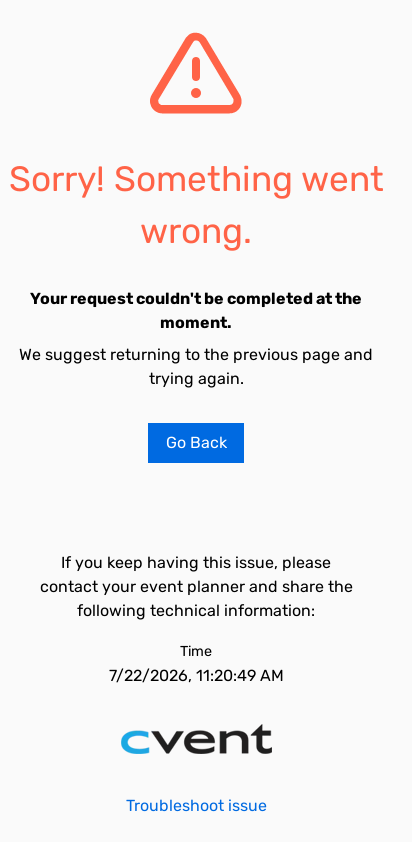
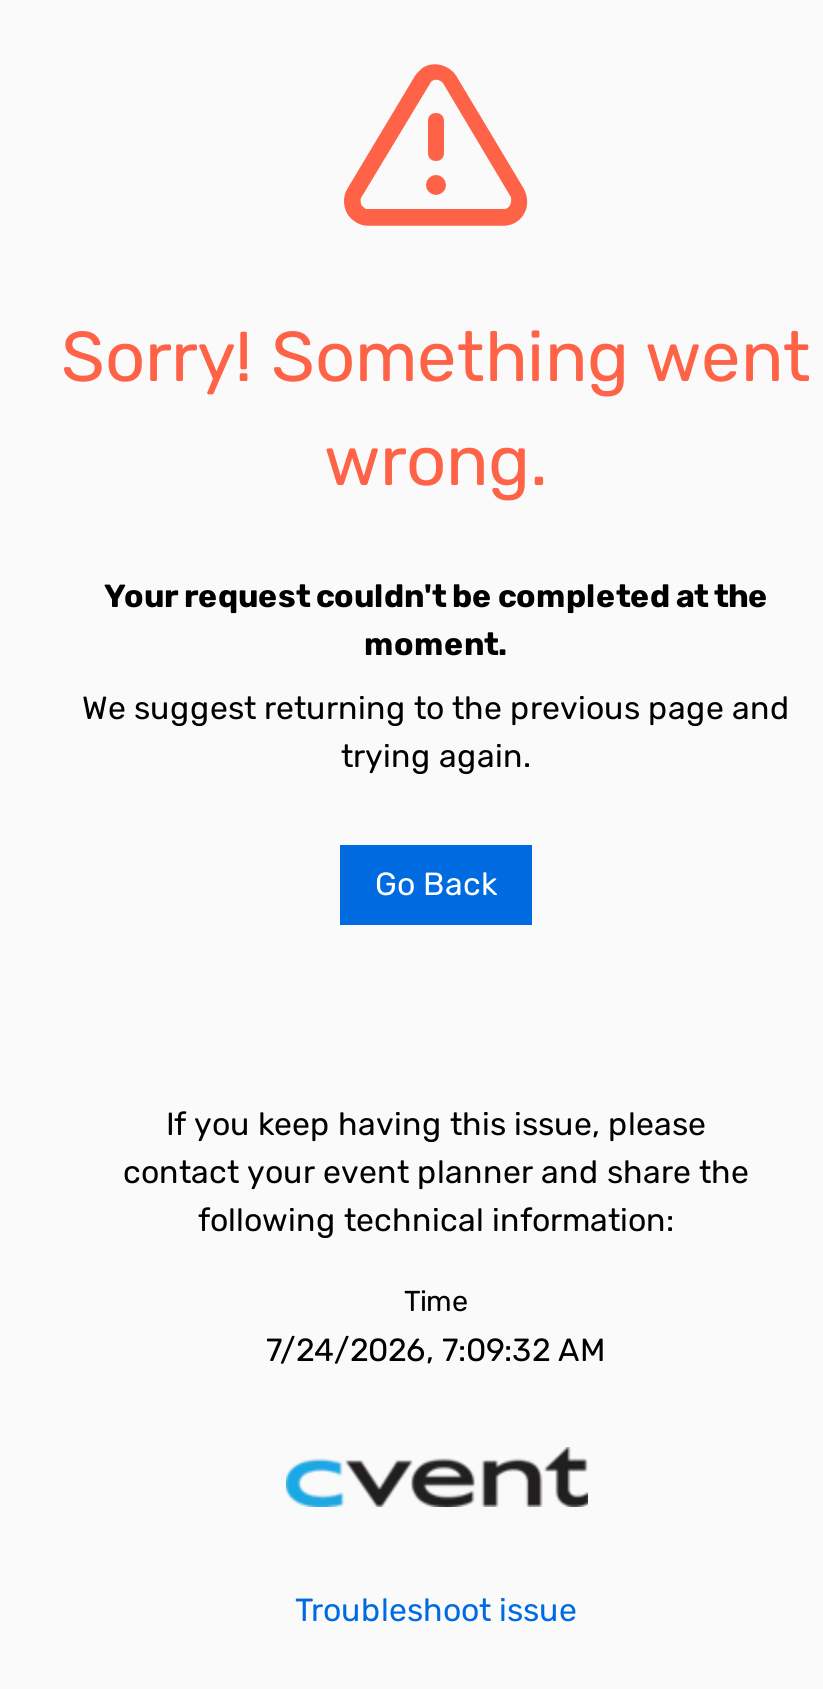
- 7/22/2026, 11:20:49 AM
+ 7/24/2026, 7:09:32 AM
